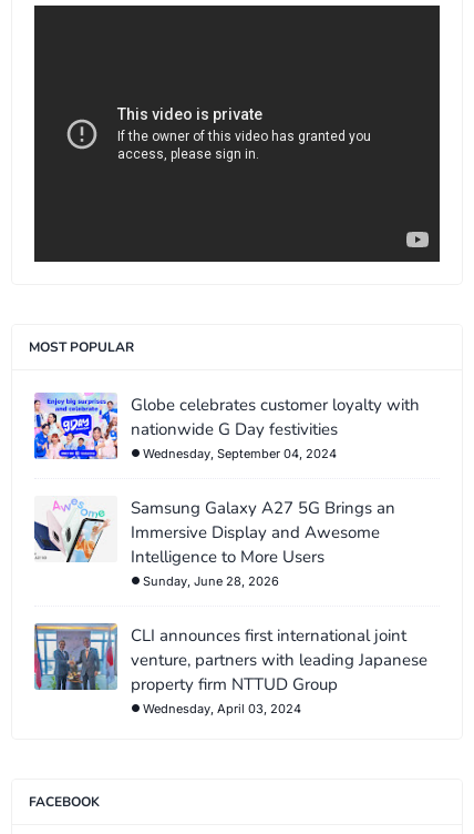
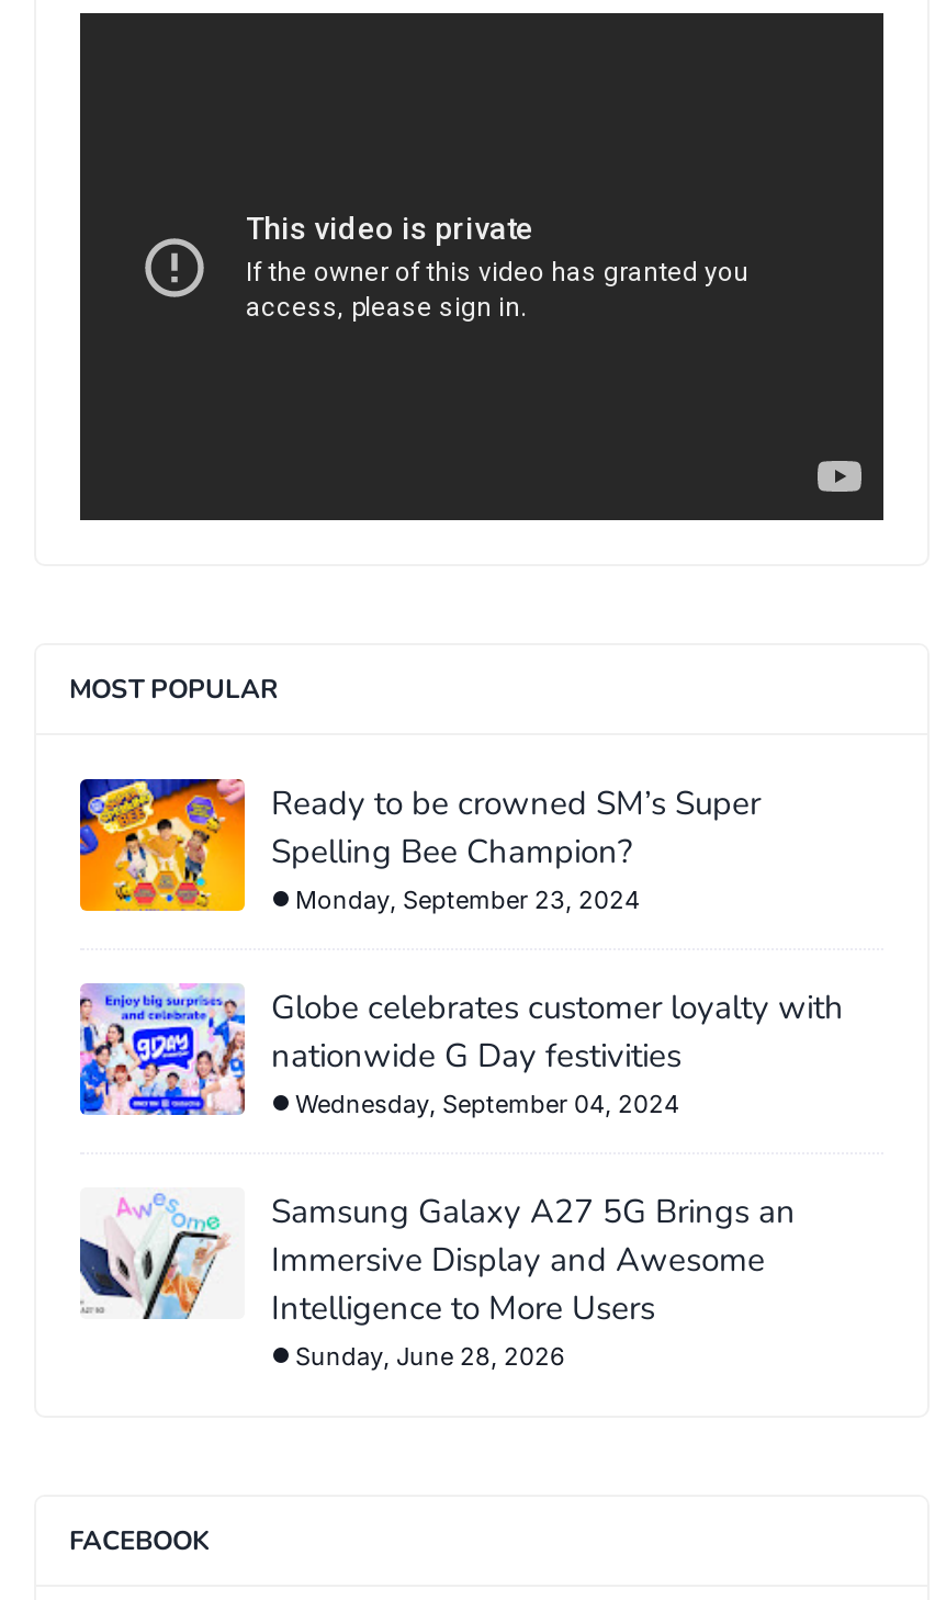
+ [image]
+ Ready to be crowned SM’s Super
+ Spelling Bee Champion?
+ Monday, September 23, 2024

moved down: [image] | Globe celebrates customer loyalty with | nationwide G Day festivities | Wednesday, September 04, 2024 | Samsung Galaxy A27 5G Brings an | Immersive Display and Awesome | Intelligence to More Users | Sunday, June 28, 2026

- [image]
- CLI announces first international joint
- venture, partners with leading Japanese
- property firm NTTUD Group
- Wednesday, April 03, 2024
